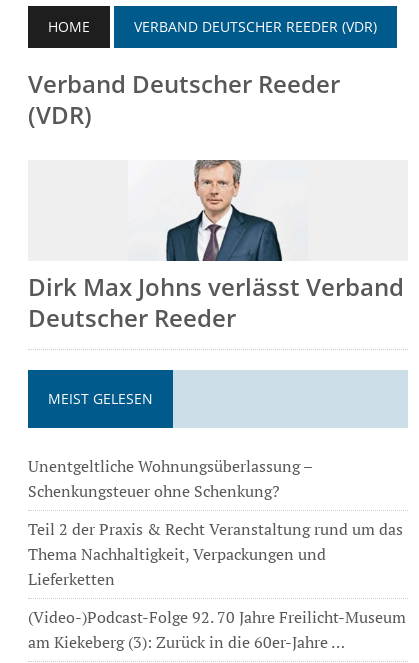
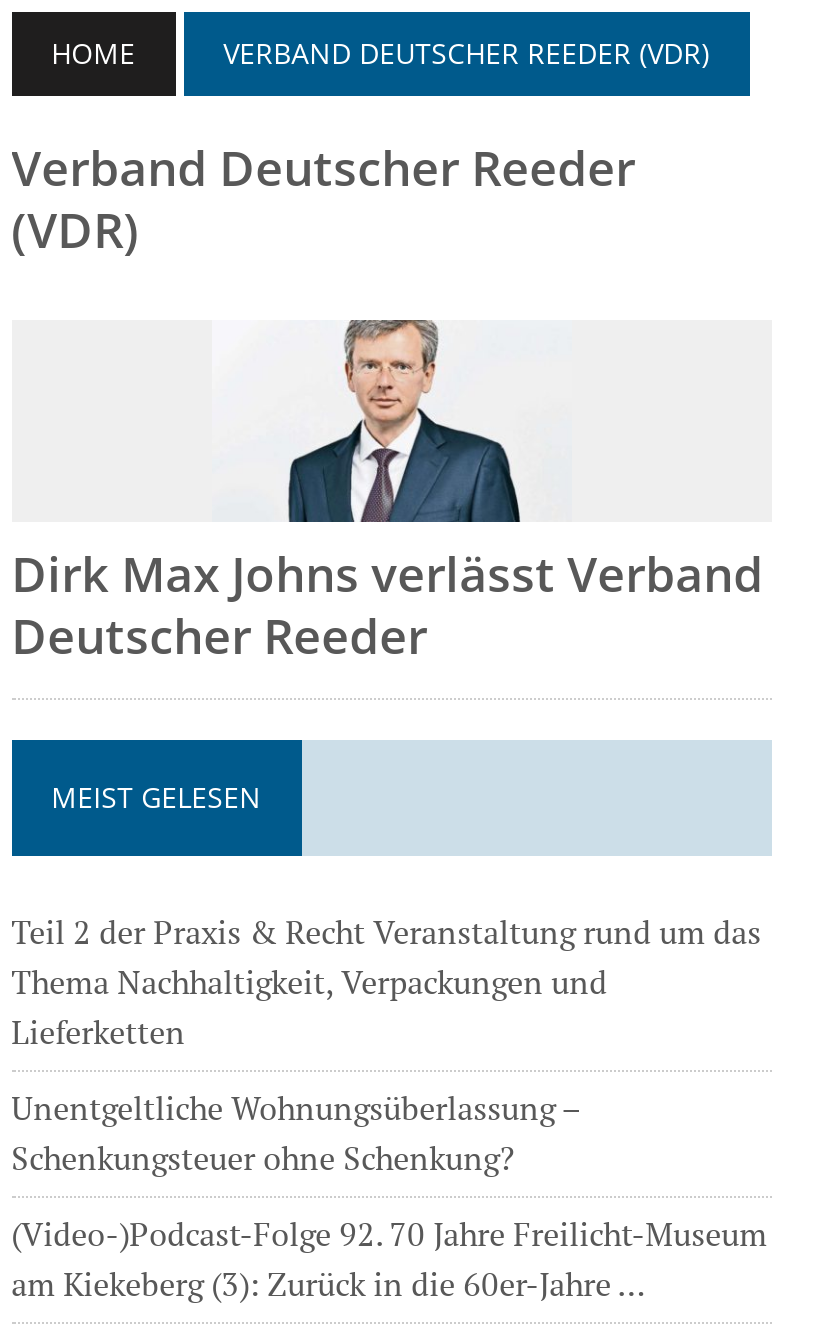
moved down: Unentgeltliche Wohnungsüberlassung – | Schenkungsteuer ohne Schenkung?

moved up: Teil 2 der Praxis & Recht Veranstaltung rund um das | Thema Nachhaltigkeit, Verpackungen und | Lieferketten
